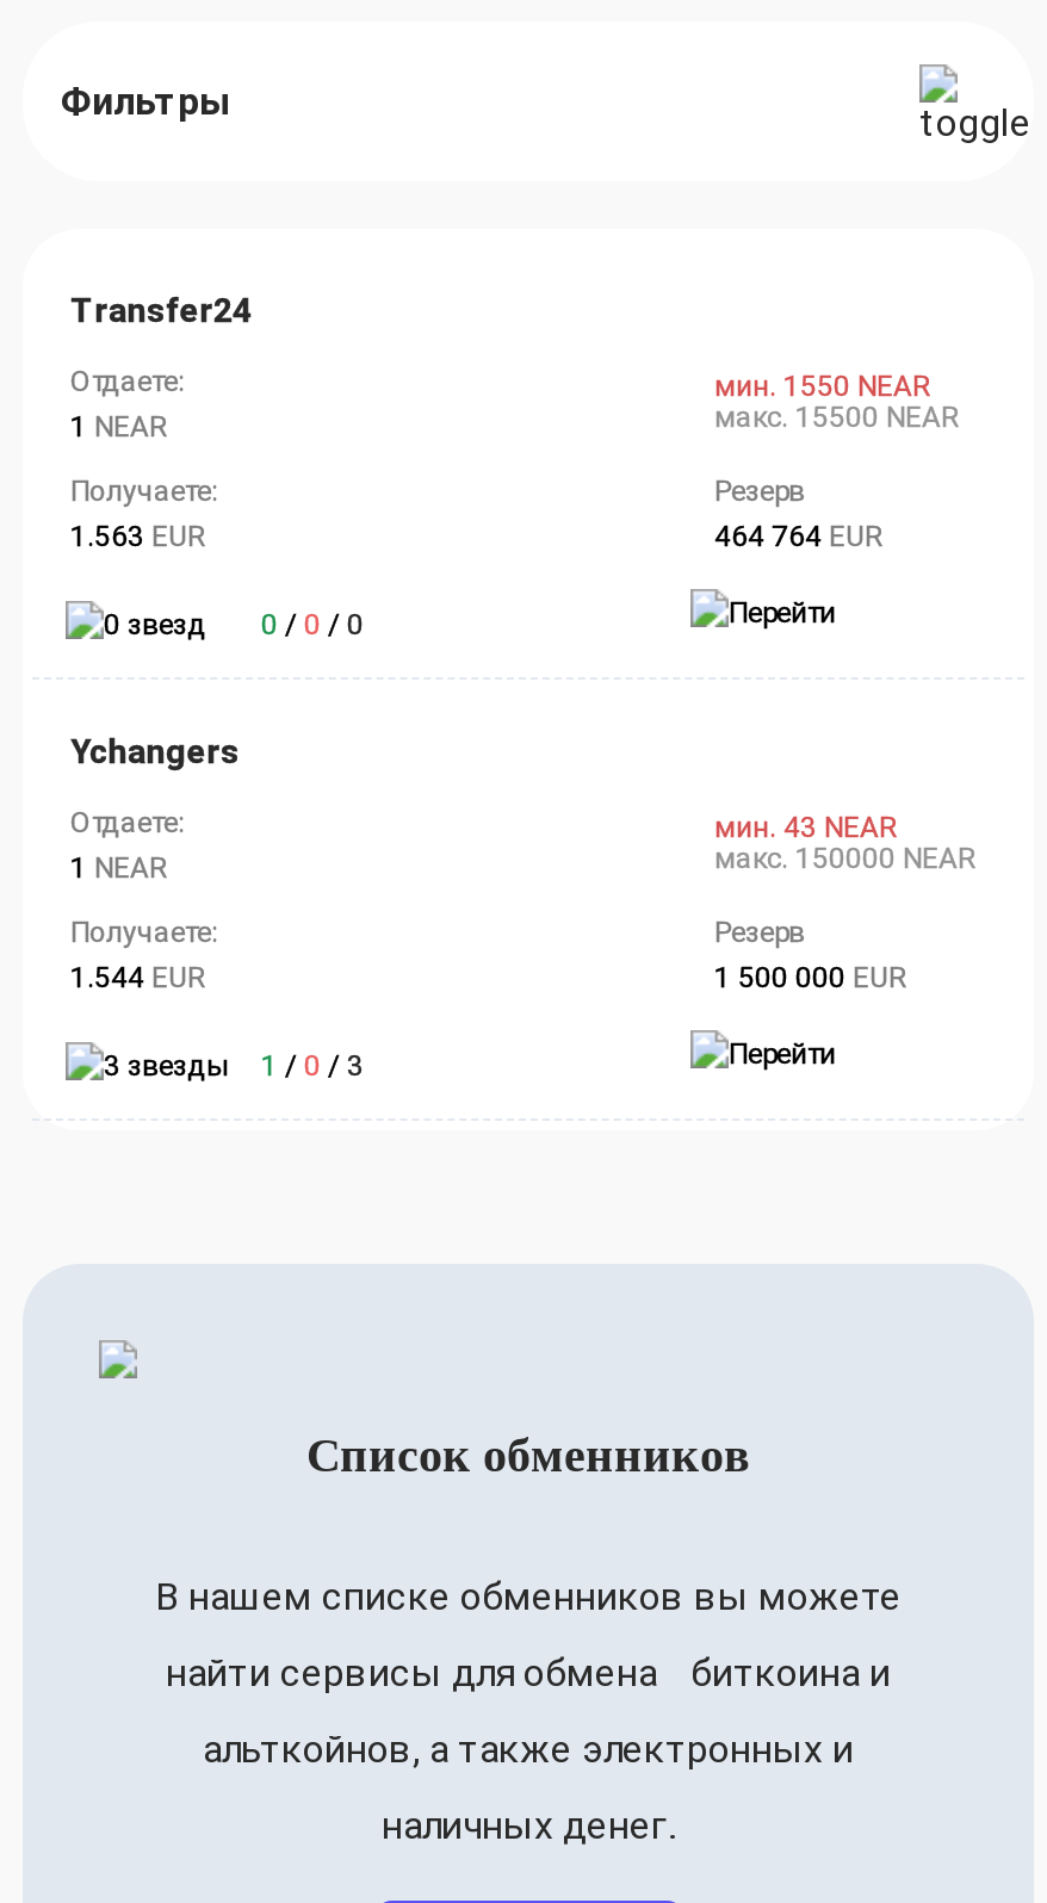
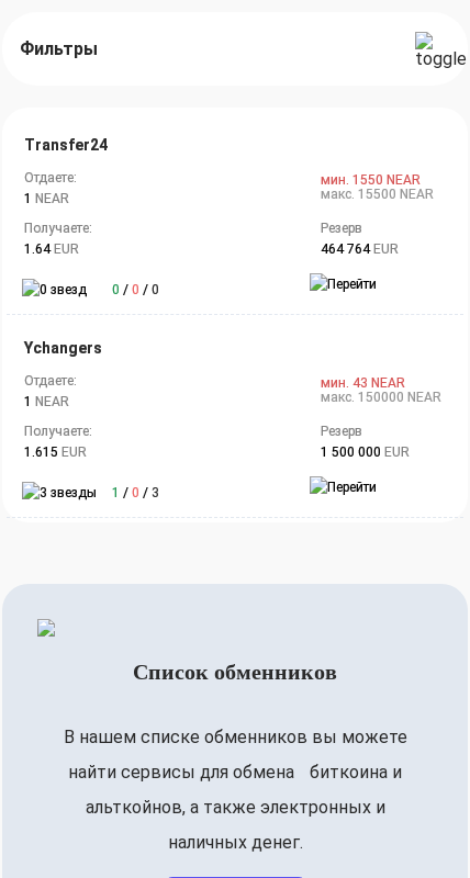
- 1.563 EUR
+ 1.64 EUR

- 1.544 EUR
+ 1.615 EUR
